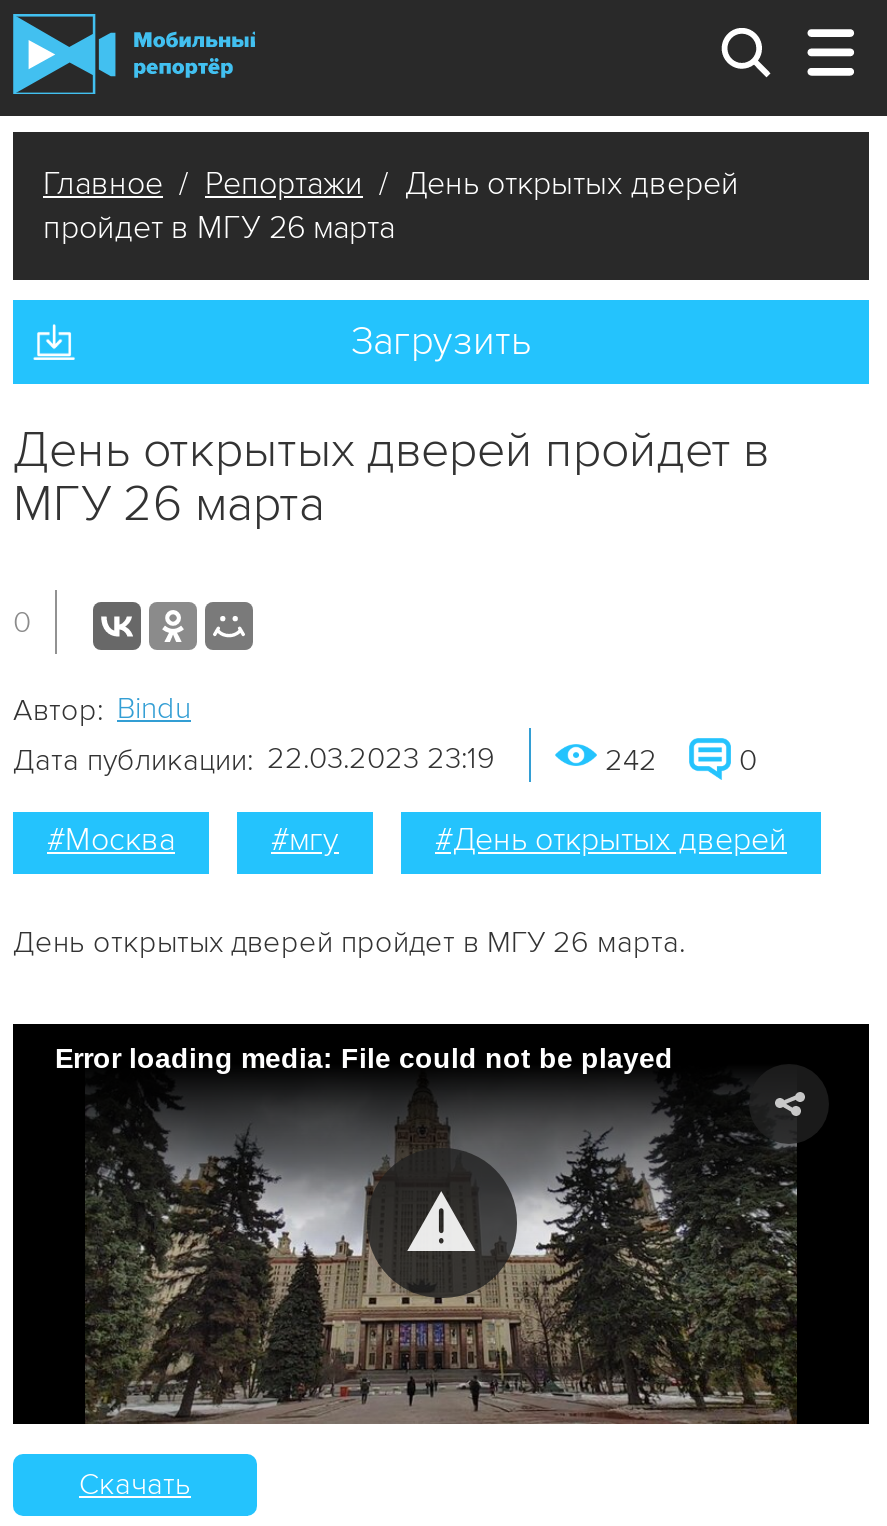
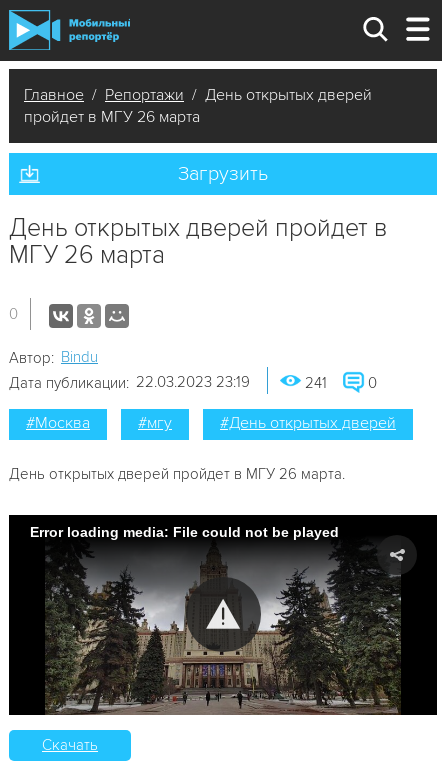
- 242
+ 241
